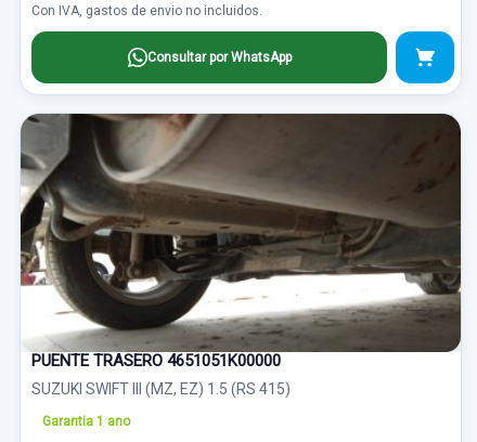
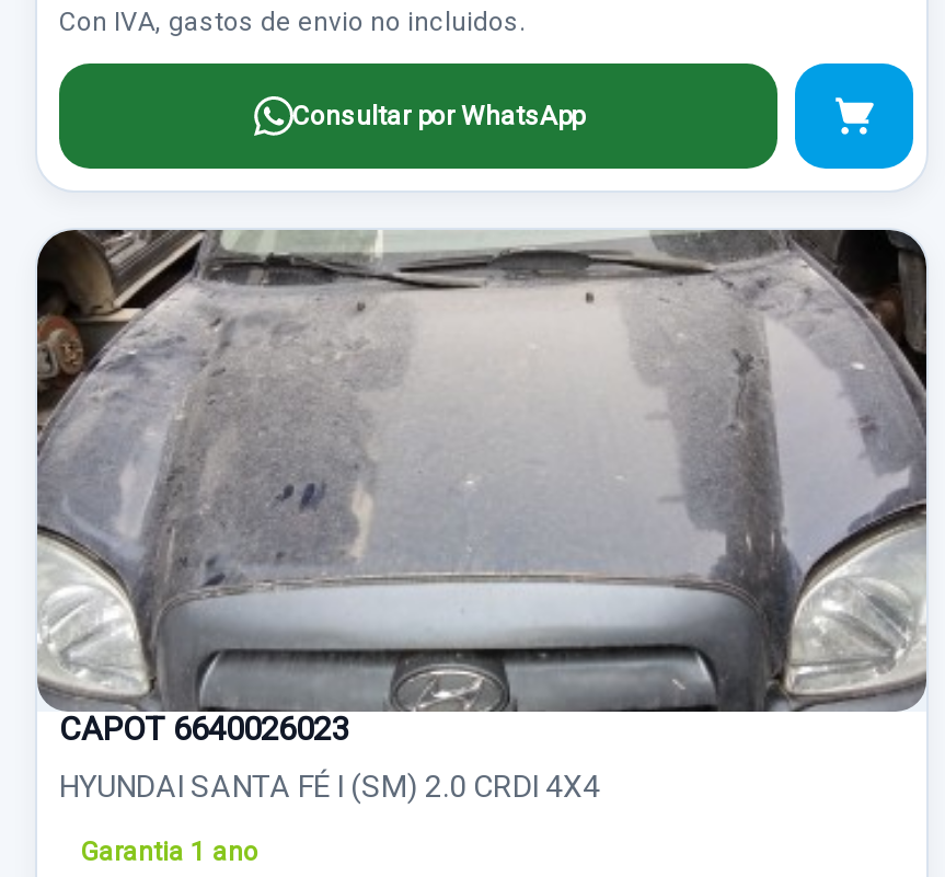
- [image]
- PUENTE TRASERO 4651051K00000
+ [image]
+ CAPOT 6640026023

- SUZUKI SWIFT III (MZ, EZ) 1.5 (RS 415)
+ HYUNDAI SANTA FÉ I (SM) 2.0 CRDI 4X4
